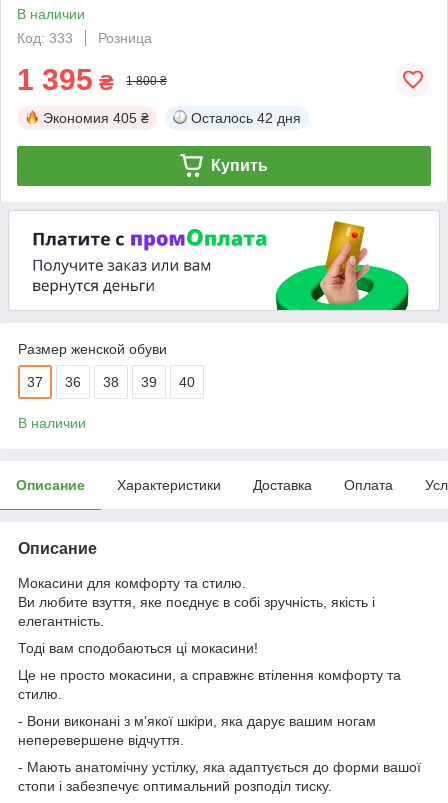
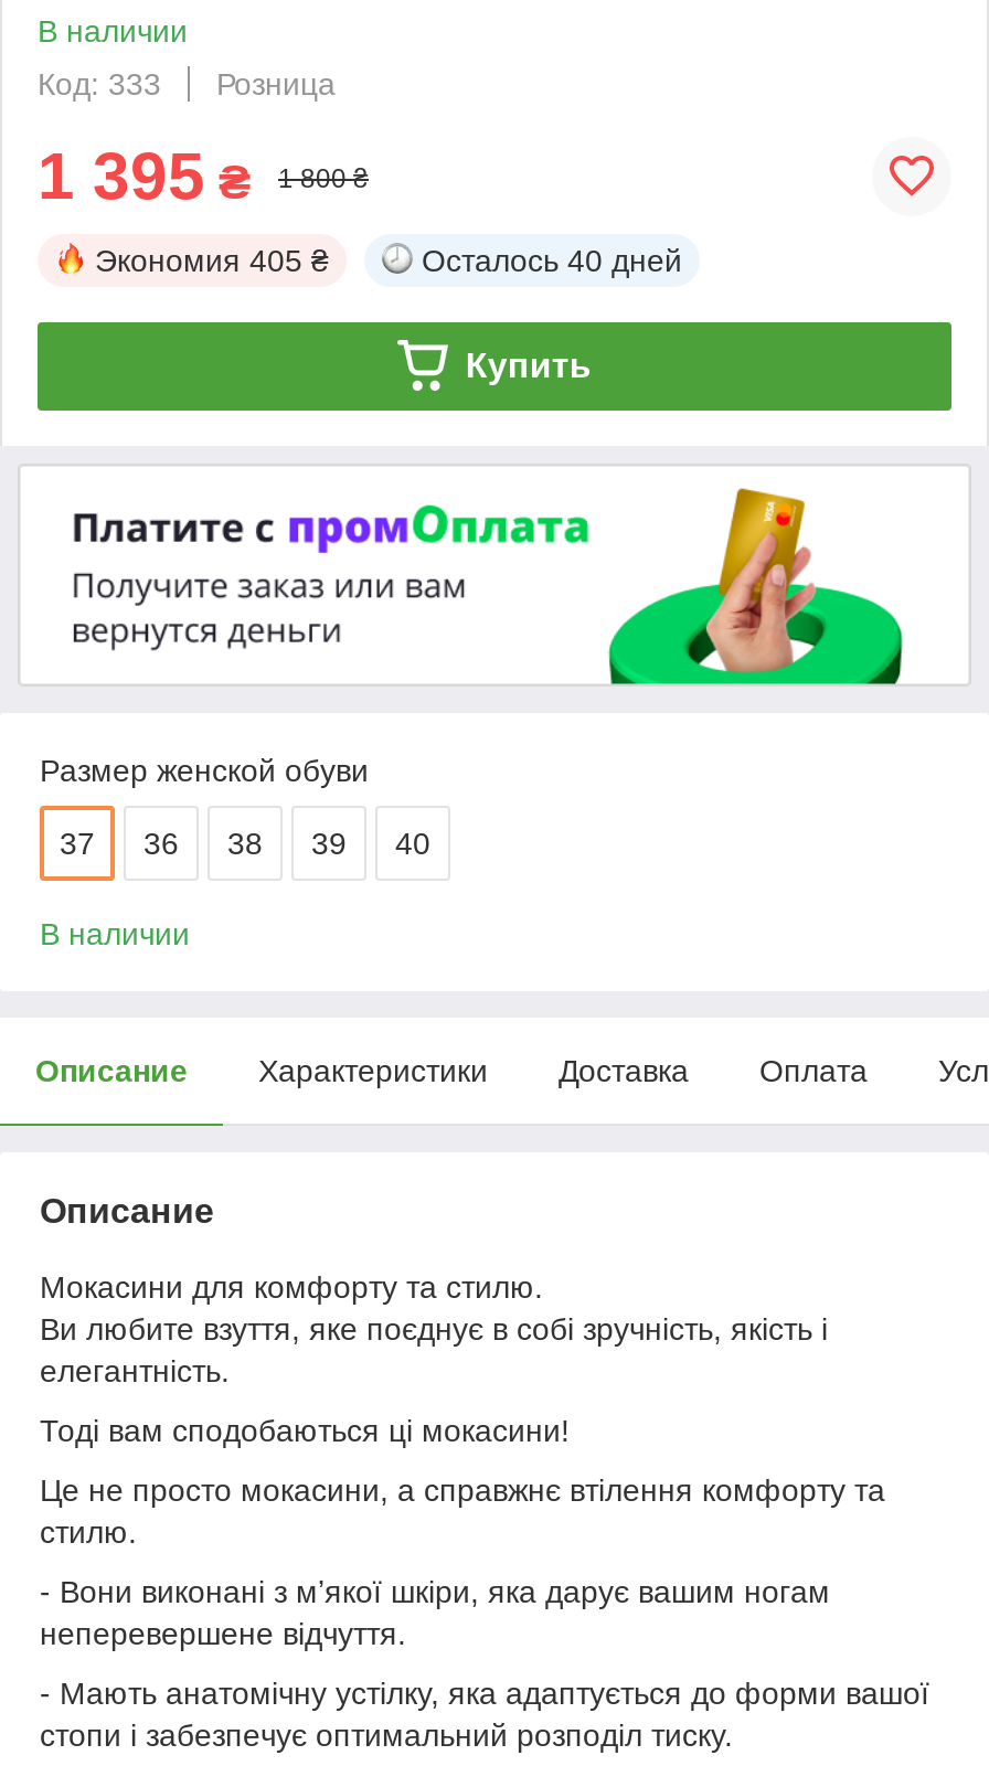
- Осталось 42 дня
+ Осталось 40 дней
